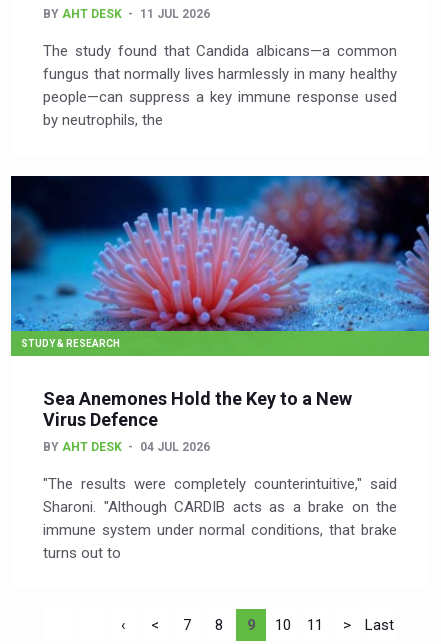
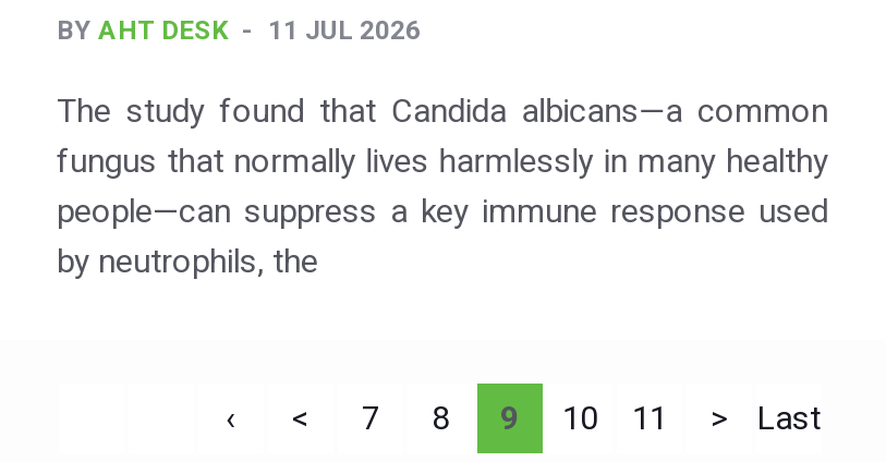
- [image]
- STUDY & RESEARCH
- Sea Anemones Hold the Key to a New
- Virus Defence
- BY AHT DESK
- 04 JUL 2026
- "The results were completely counterintuitive," said
- Sharoni. "Although CARDIB acts as a brake on the
- immune system under normal conditions, that brake
- turns out to
